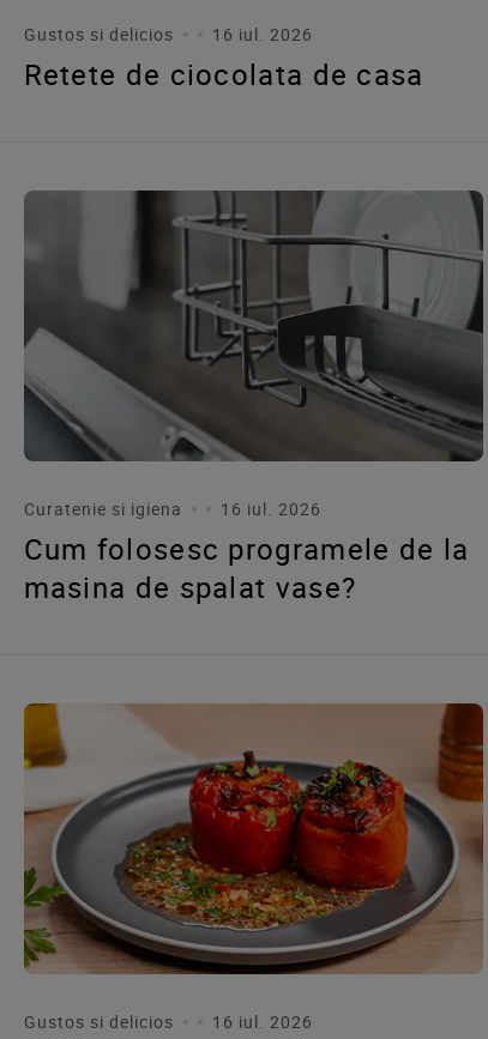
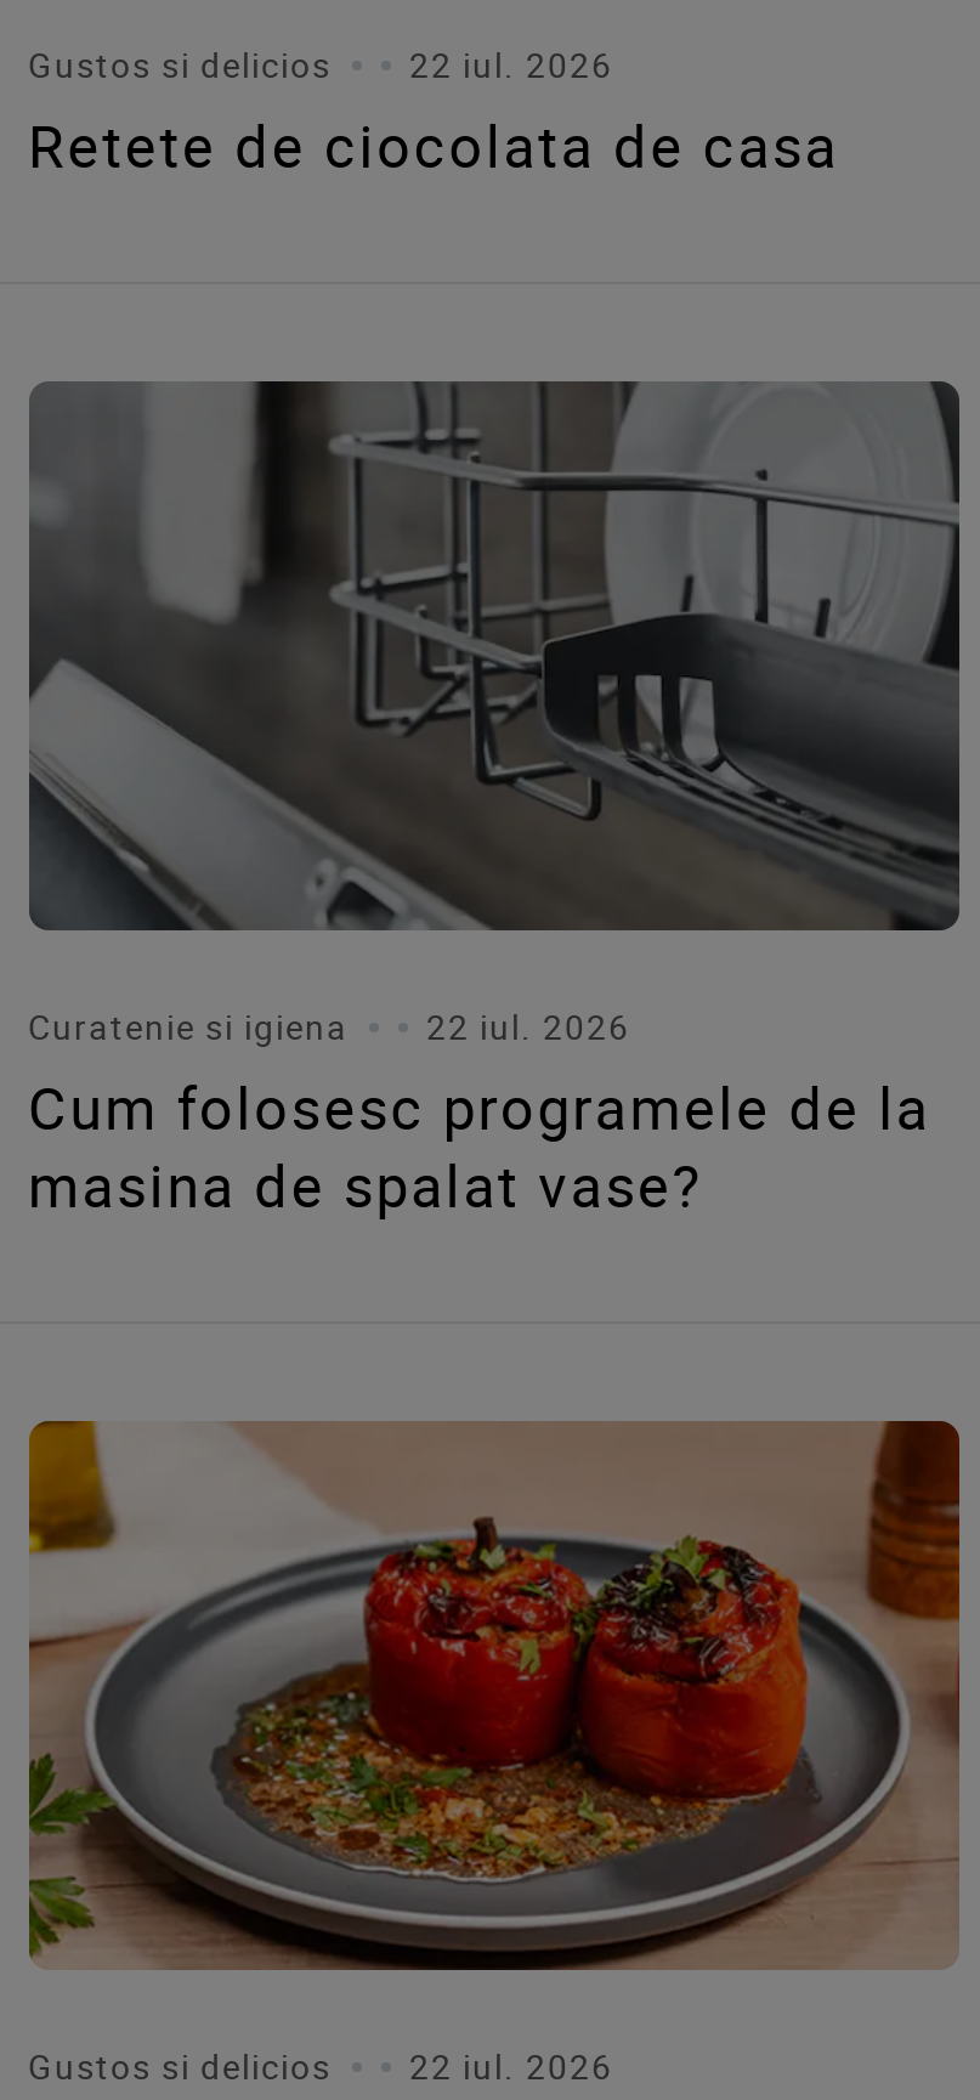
- Gustos si delicios 16 iul. 2026
+ Gustos si delicios 22 iul. 2026

- Curatenie si igiena 16 iul. 2026
+ Curatenie si igiena 22 iul. 2026

- Gustos si delicios 16 iul. 2026
+ Gustos si delicios 22 iul. 2026
